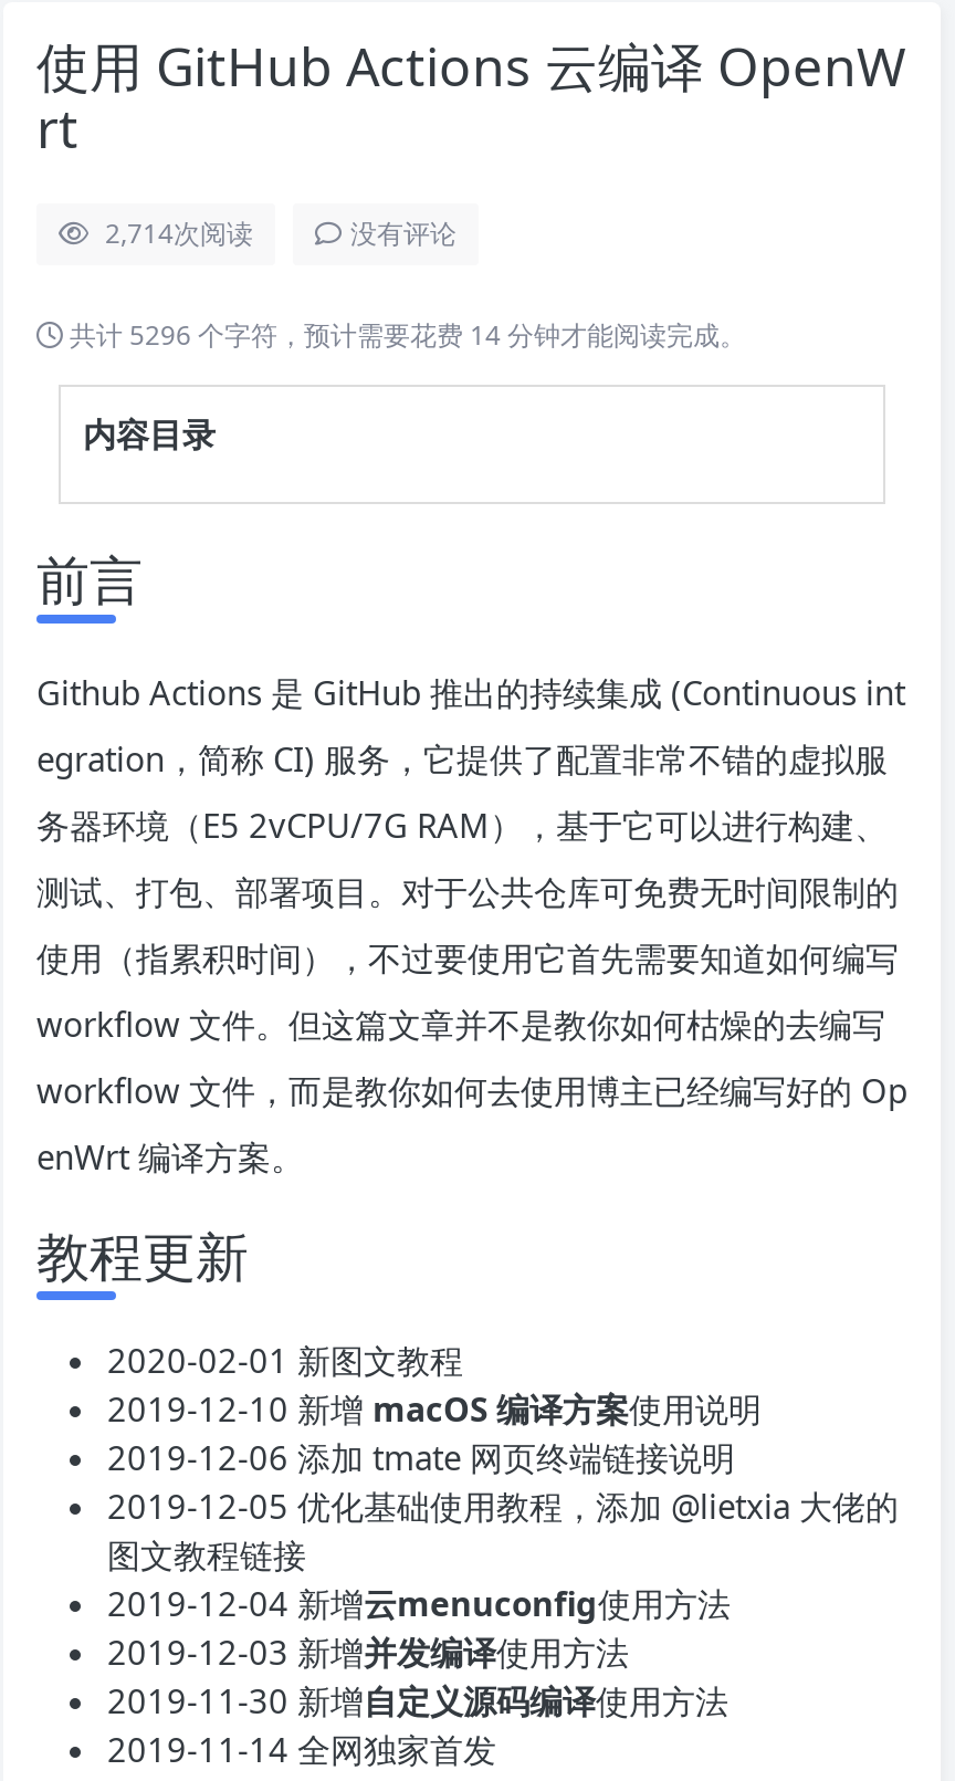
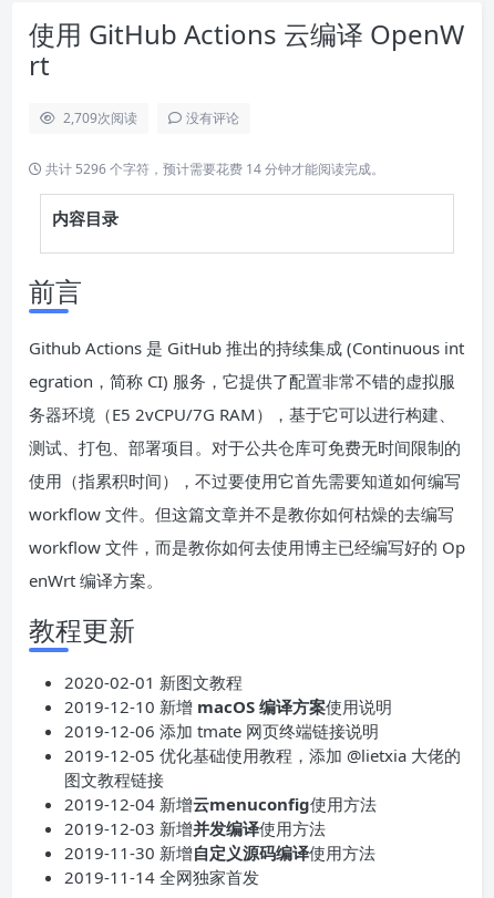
- 2,714次阅读
+ 2,709次阅读
